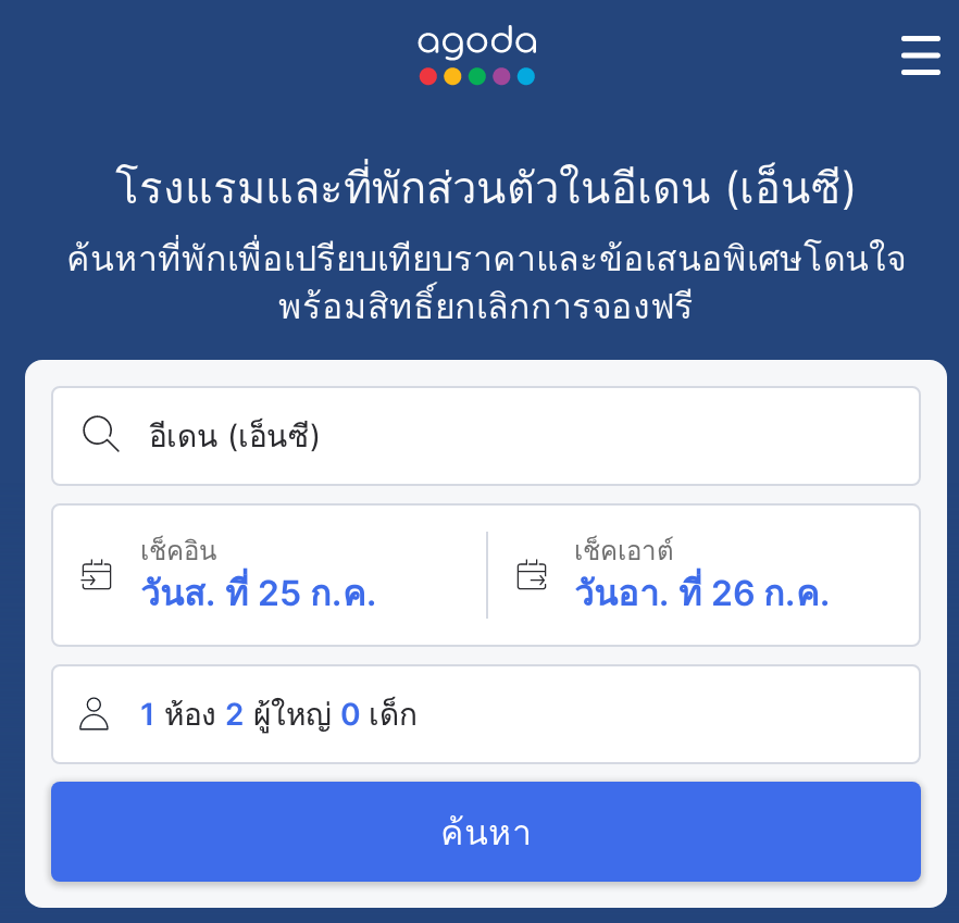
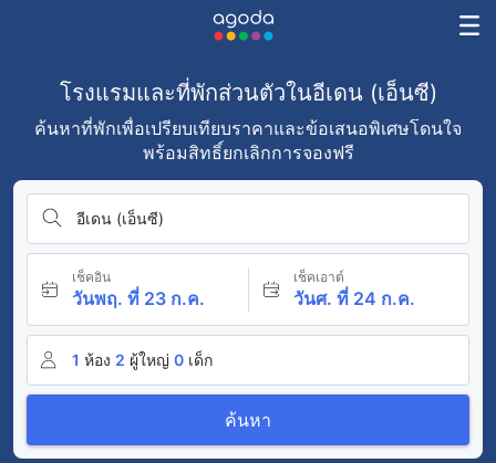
- วันส. ที่ 25 ก.ค.
+ วันพฤ. ที่ 23 ก.ค.

- วันอา. ที่ 26 ก.ค.
+ วันศ. ที่ 24 ก.ค.
